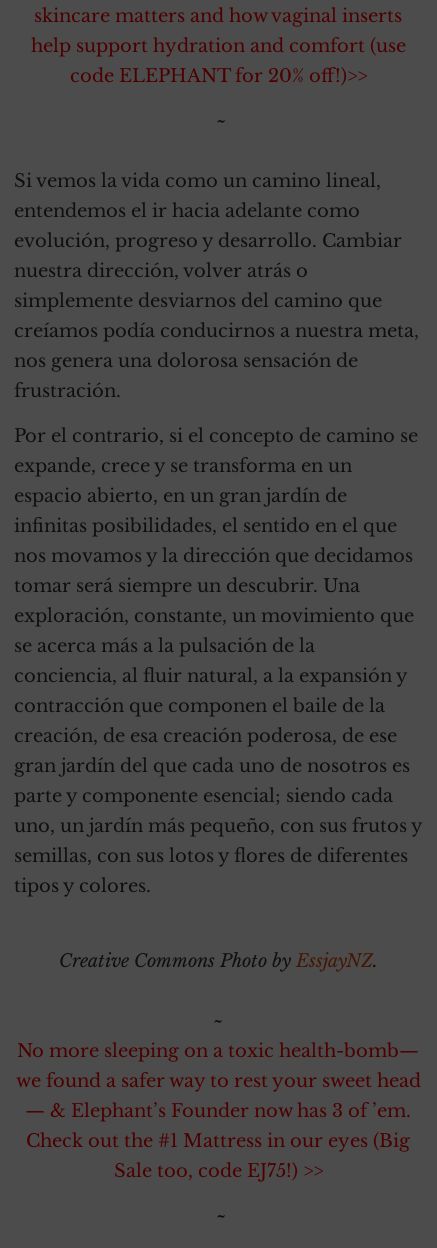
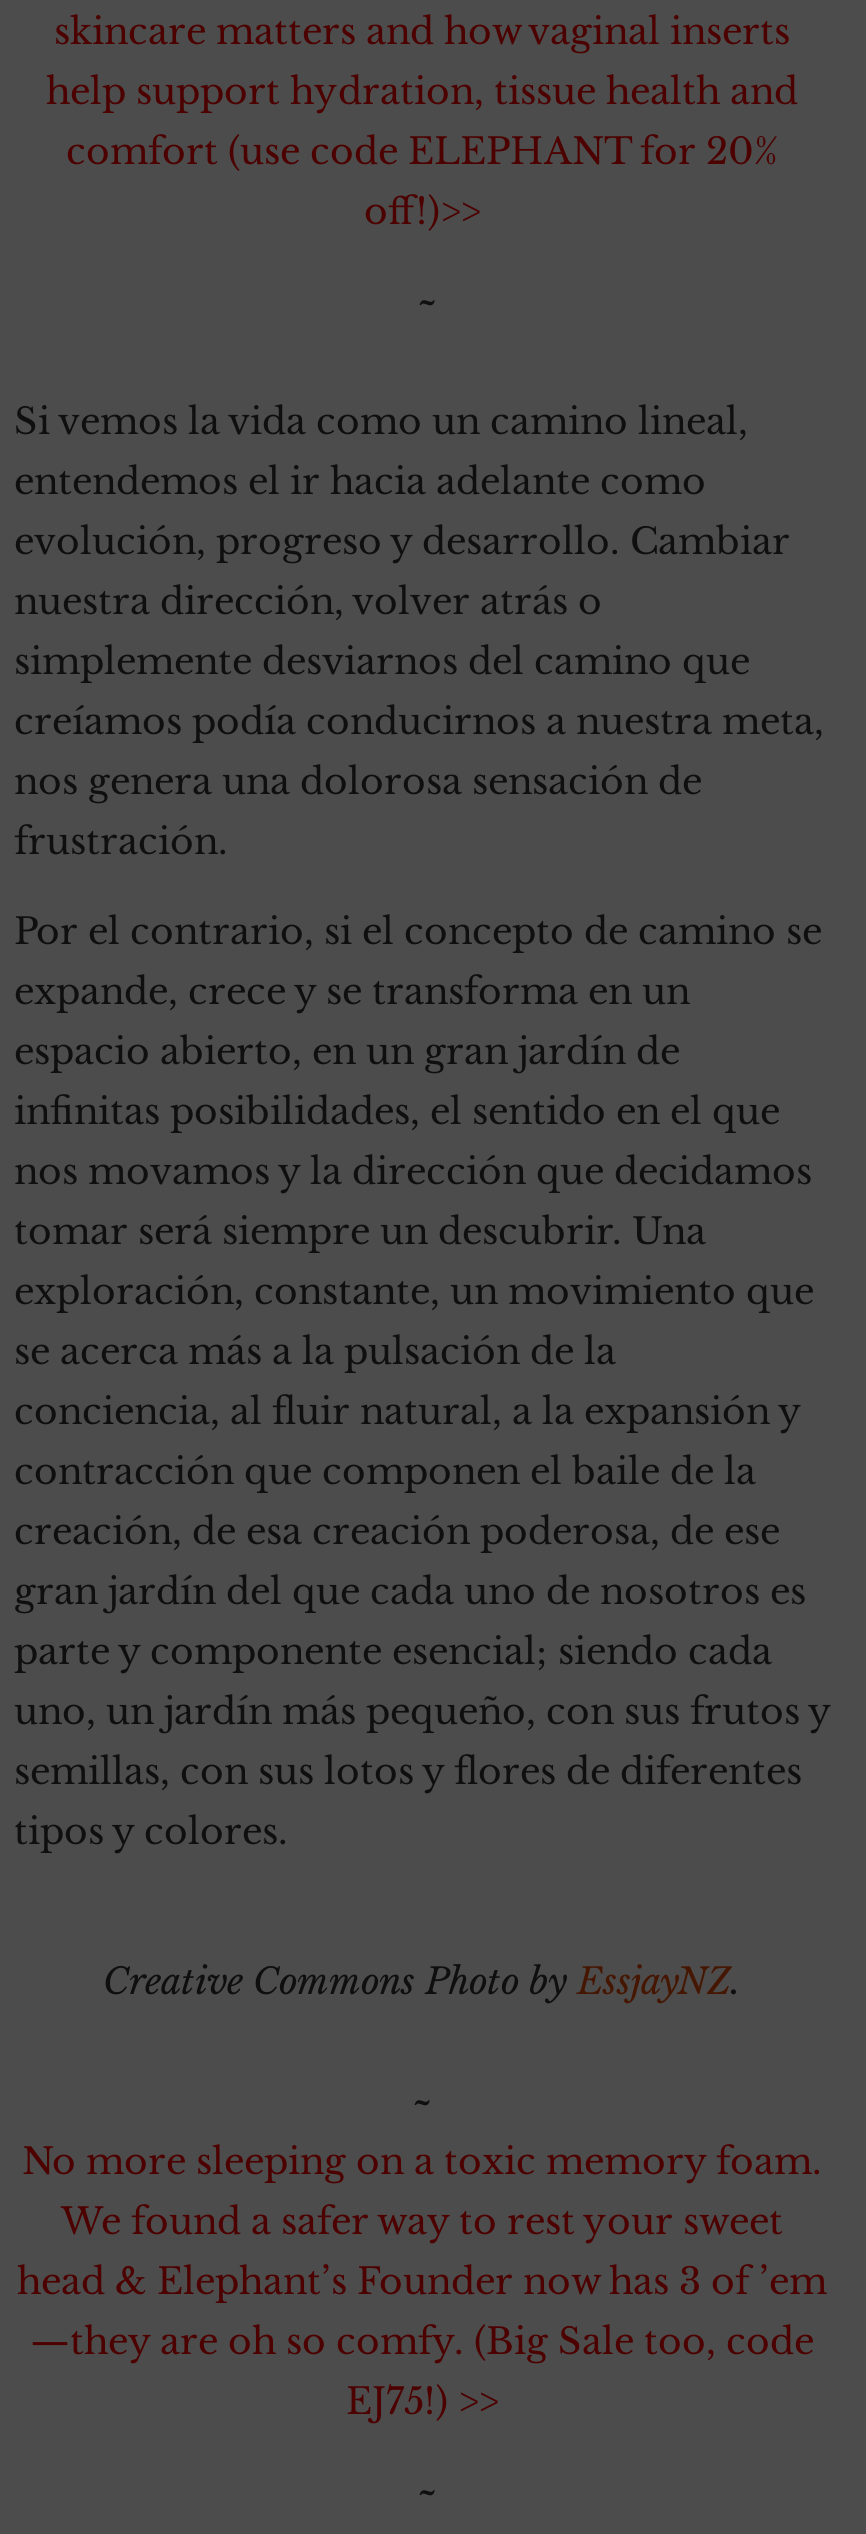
- help support hydration and comfort (use
- code ELEPHANT for 20% off!)>>
+ help support hydration, tissue health and
+ comfort (use code ELEPHANT for 20%
+ off!)>>

- No more sleeping on a toxic health-bomb—
- we found a safer way to rest your sweet head
- — & Elephant’s Founder now has 3 of ’em.
- Check out the #1 Mattress in our eyes (Big
- Sale too, code EJ75!) >>
+ No more sleeping on a toxic memory foam.
+ We found a safer way to rest your sweet
+ head & Elephant’s Founder now has 3 of ’em
+ —they are oh so comfy. (Big Sale too, code
+ EJ75!) >>
